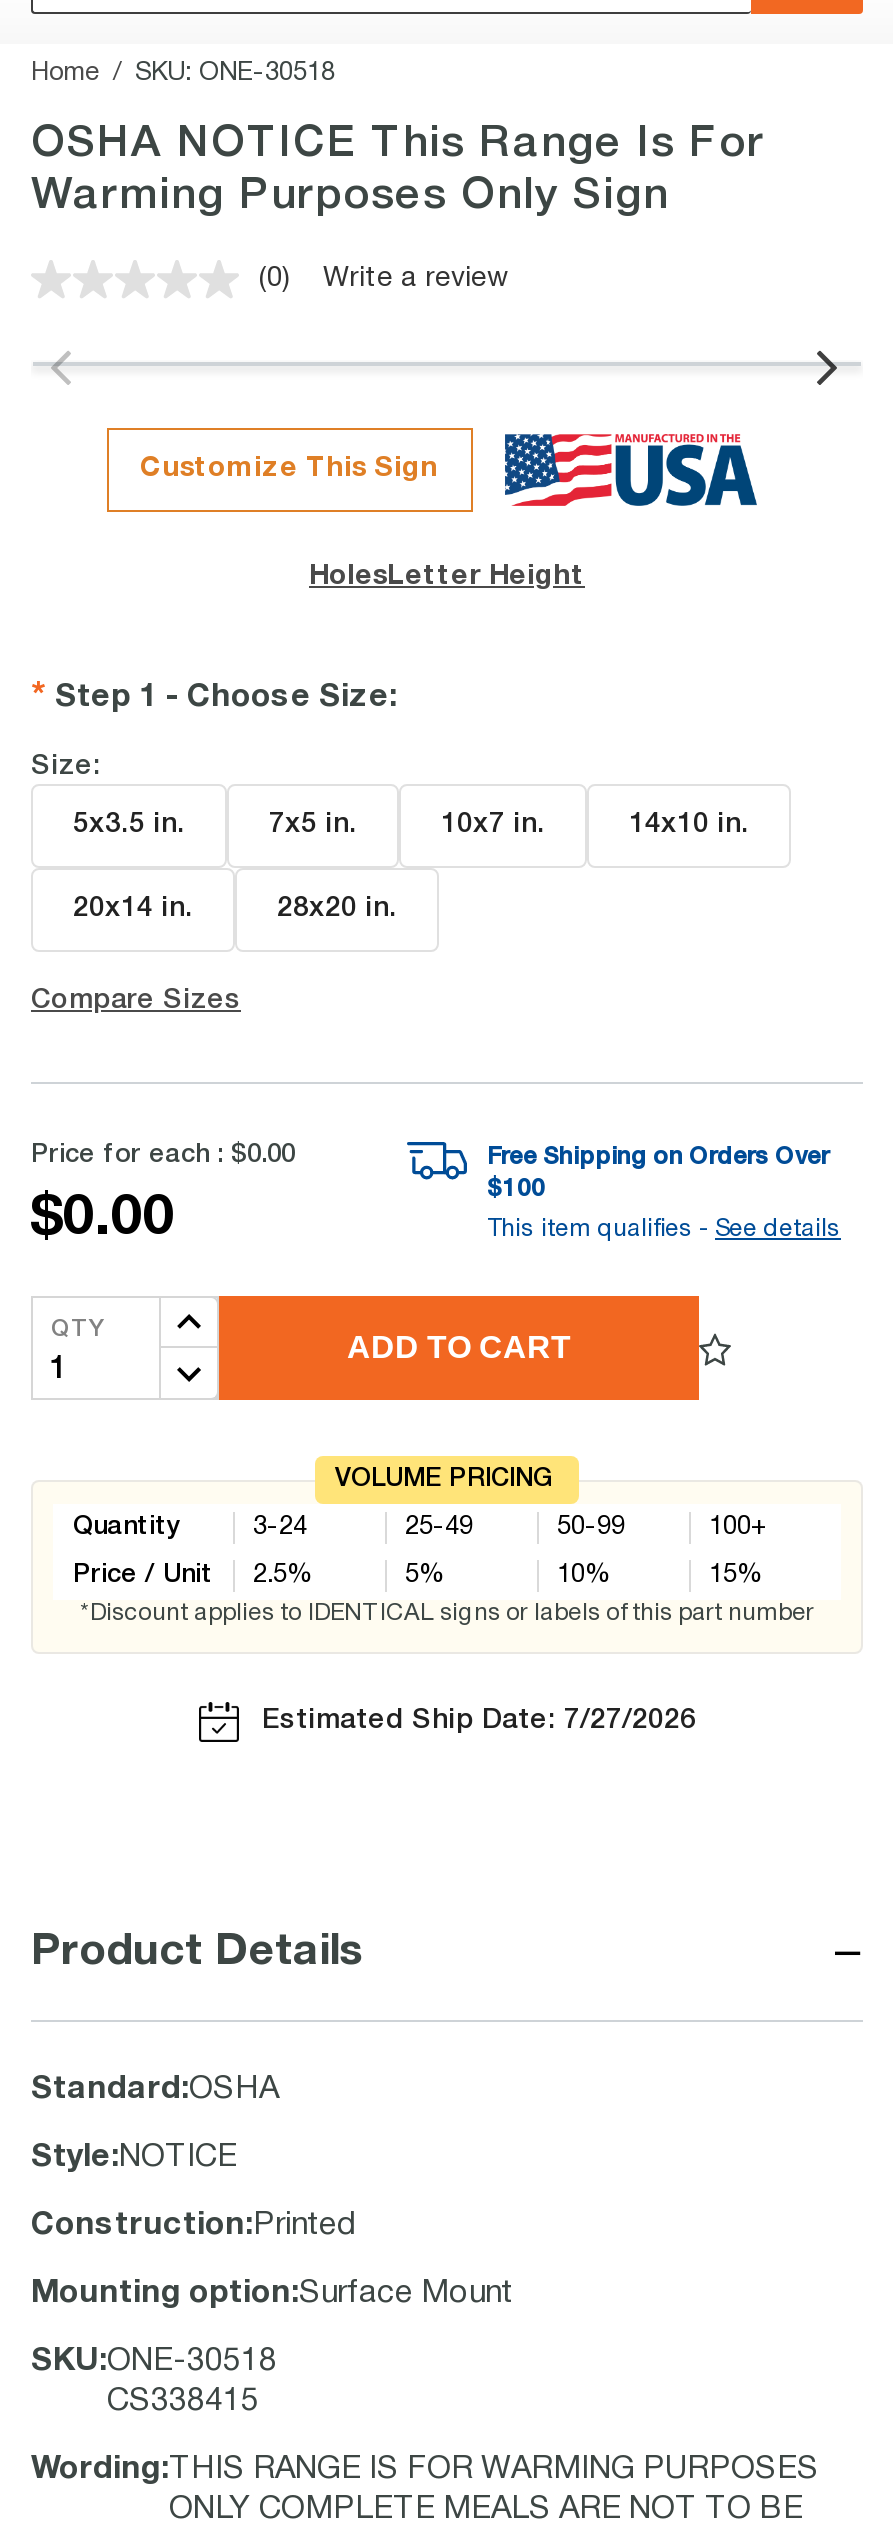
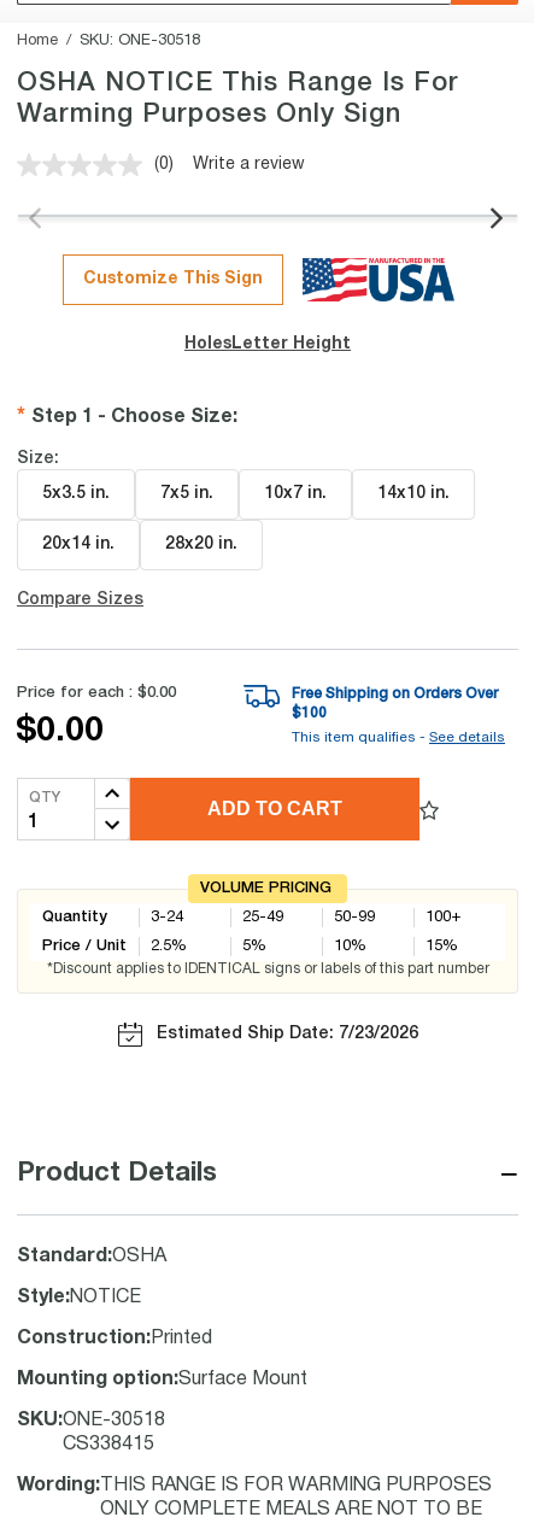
- Estimated Ship Date: 7/27/2026
+ Estimated Ship Date: 7/23/2026
